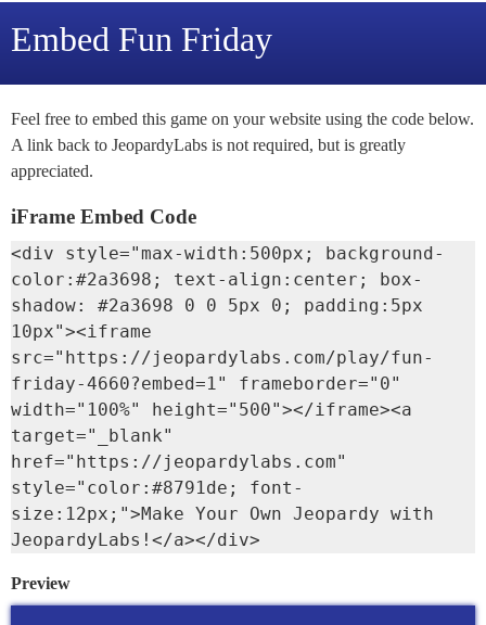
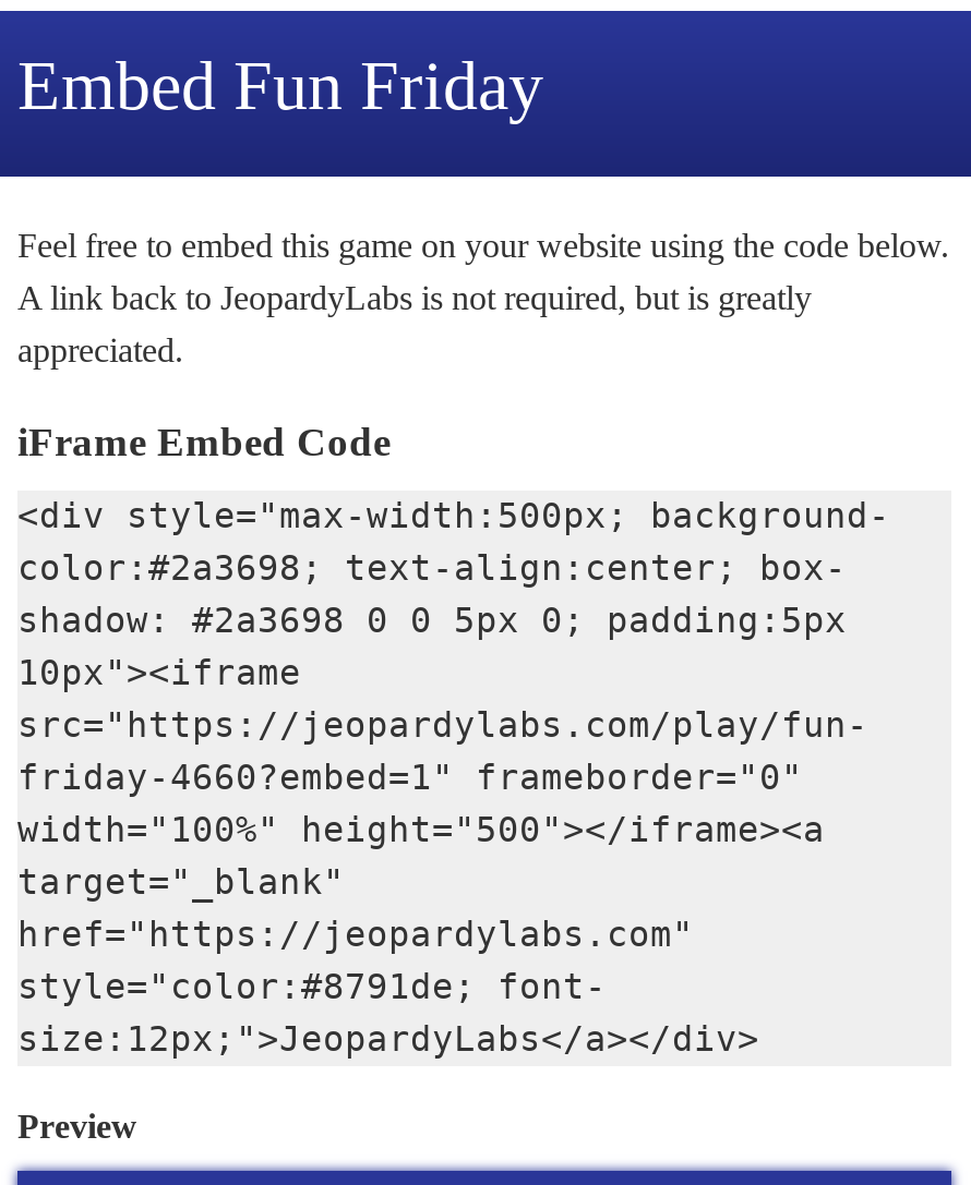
- size:12px;">Make Your Own Jeopardy with
- JeopardyLabs!</a></div>
+ size:12px;">JeopardyLabs</a></div>
